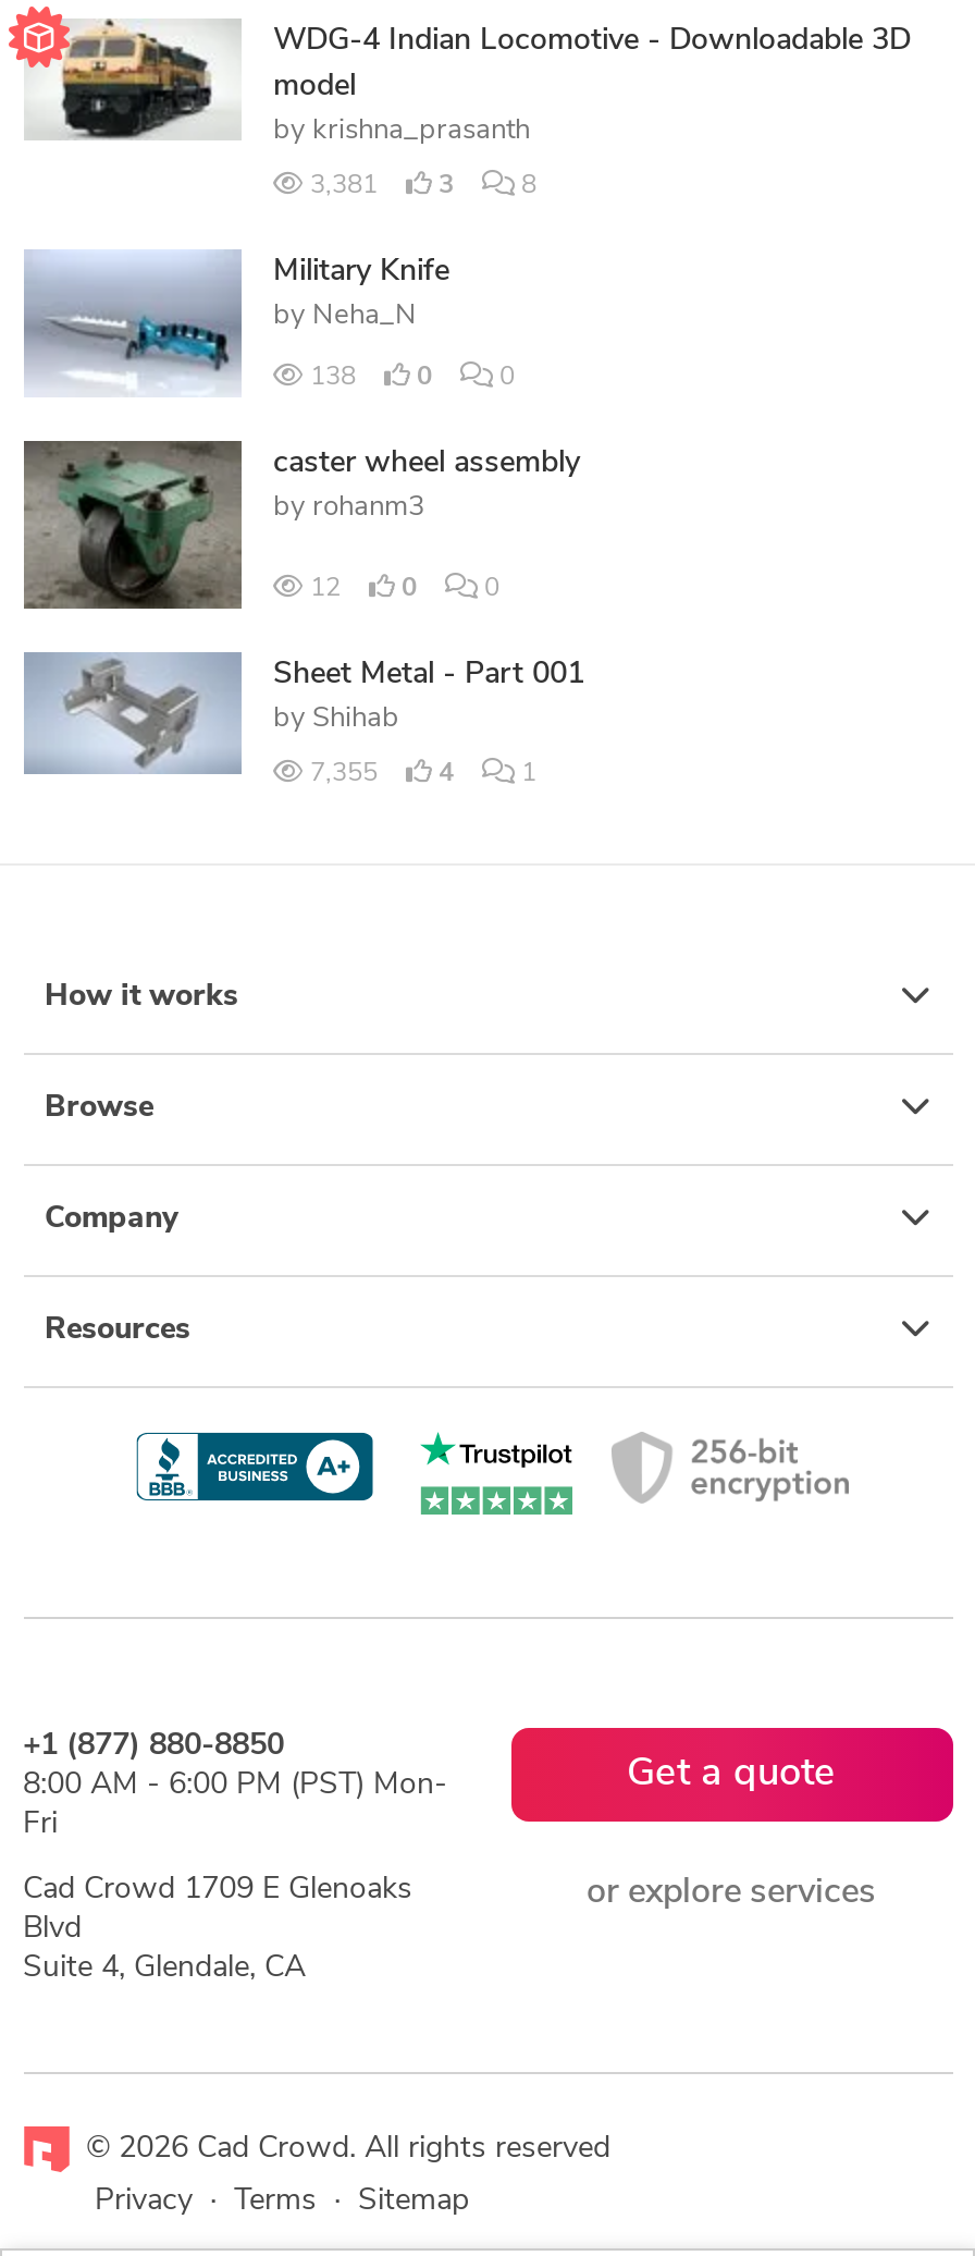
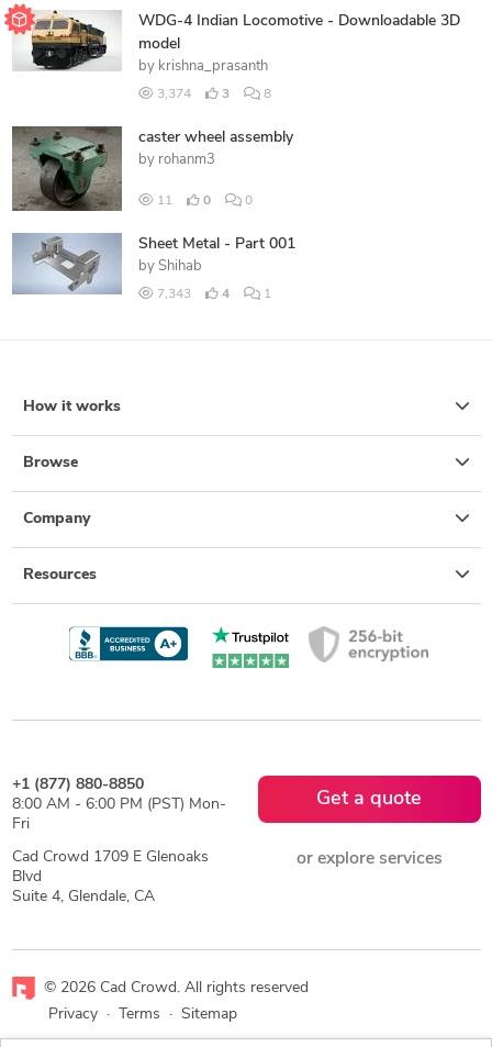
- 3,381
+ 3,374

- [image]
- Military Knife
- by Neha_N
- 138
- 0
- 0

- 12
+ 11

- 7,355
+ 7,343
